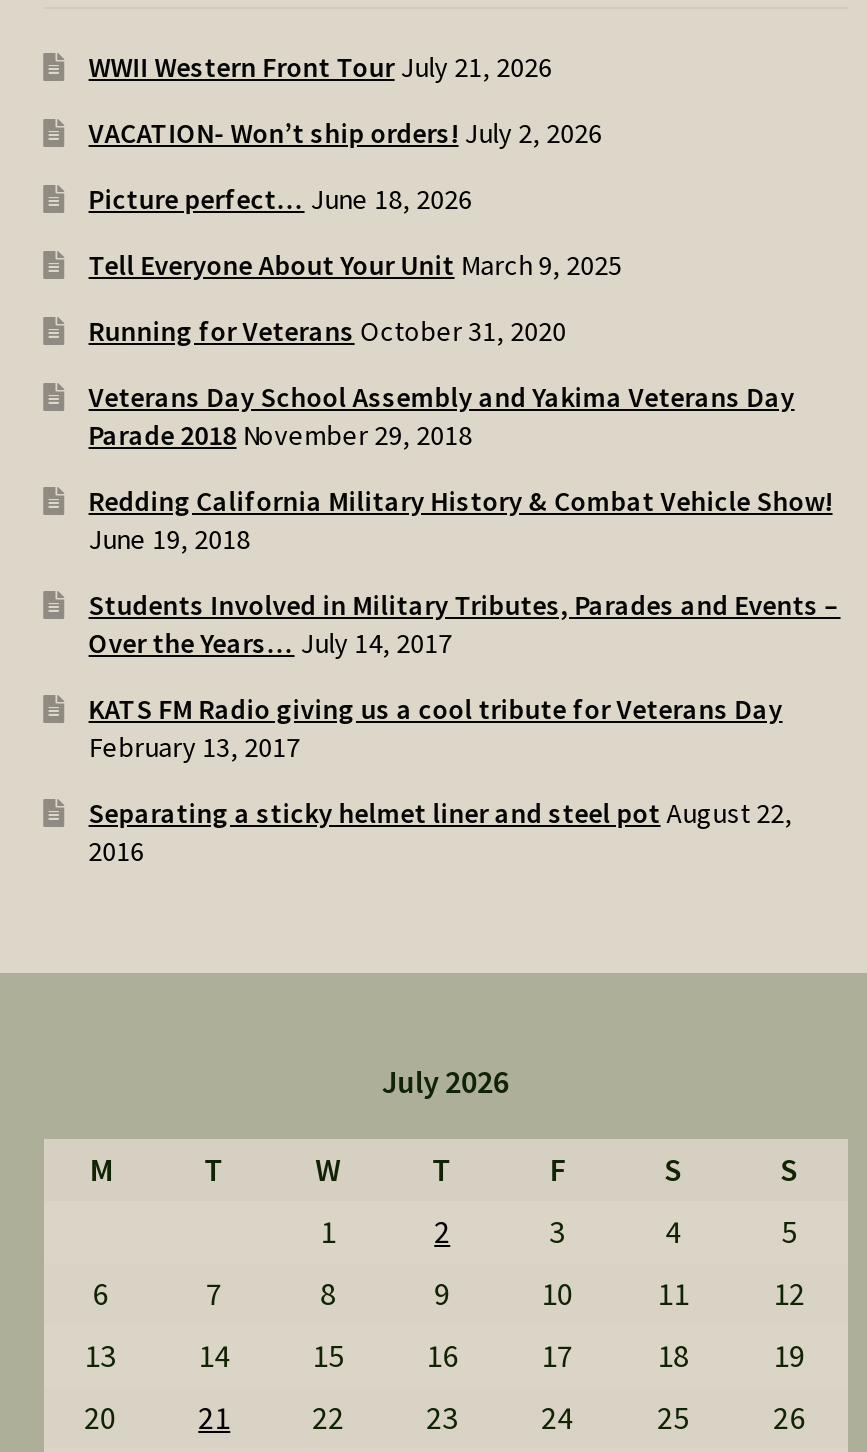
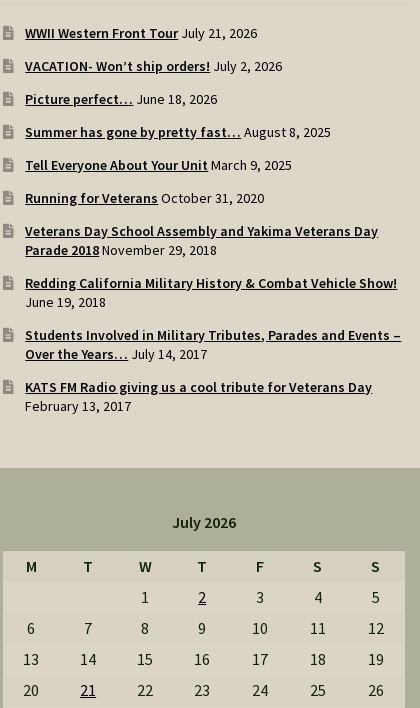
+ Summer has gone by pretty fast… August 8, 2025

moved down: Tell Everyone About Your Unit March 9, 2025 | Running for Veterans October 31, 2020 | Veterans Day School Assembly and Yakima Veterans Day | ... | KATS FM Radio giving us a cool tribute for Veterans Day | February 13, 2017

- Separating a sticky helmet liner and steel pot August 22,
- 2016
